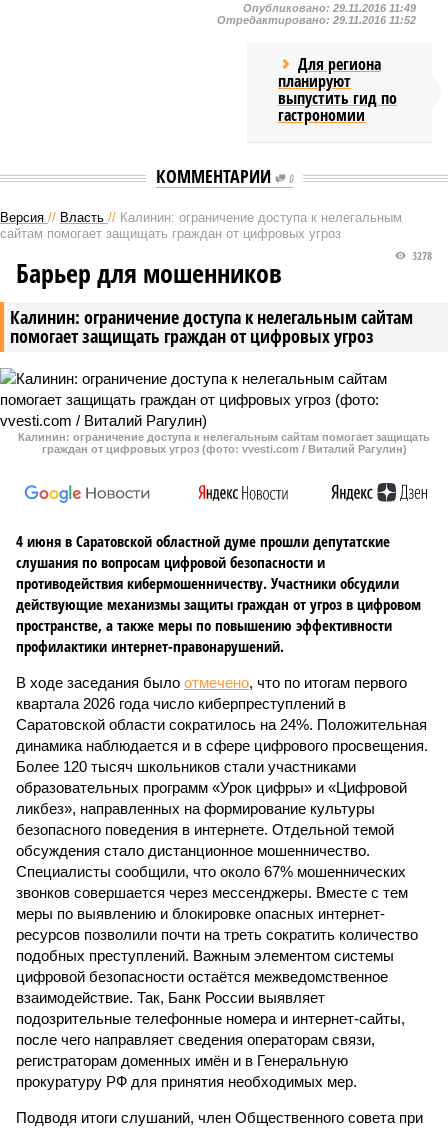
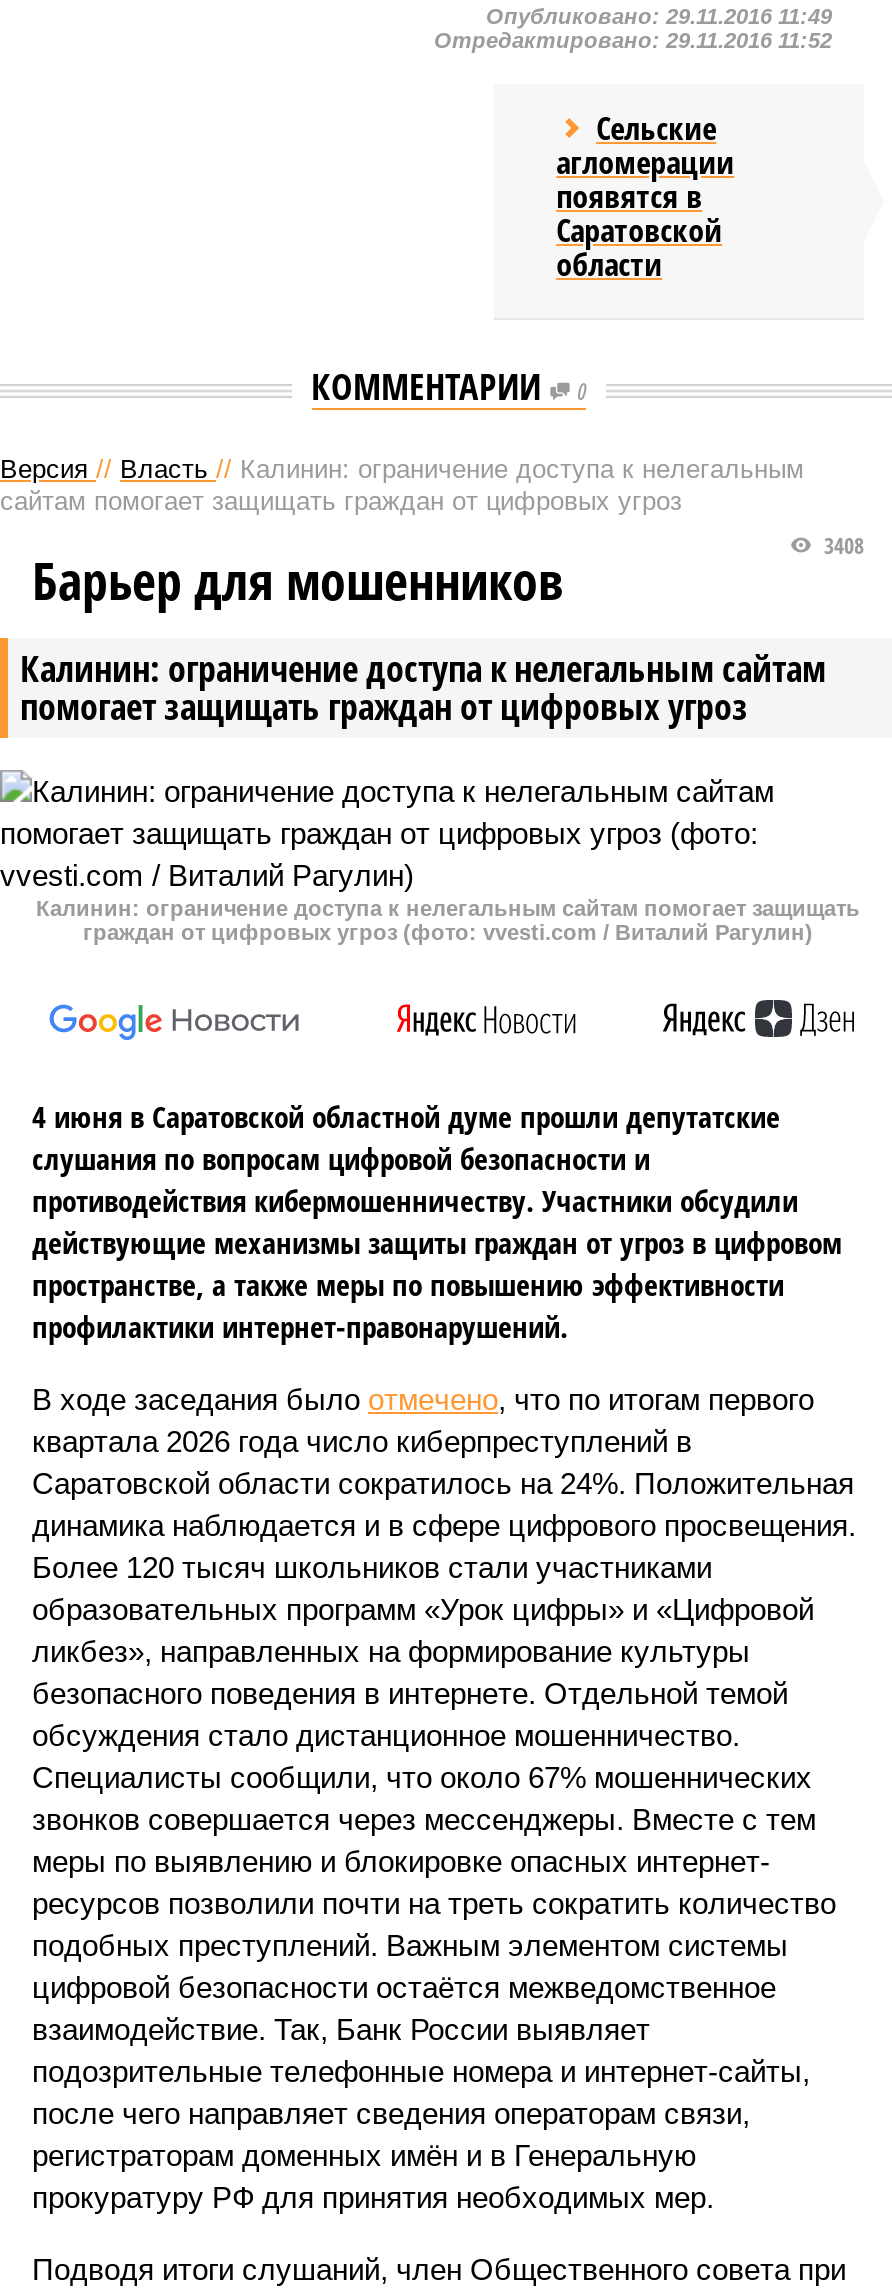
- Для региона
- планируют
- выпустить гид по
- гастрономии
+ Сельские
+ агломерации
+ появятся в
+ Саратовской
+ области

- 3278
+ 3408
